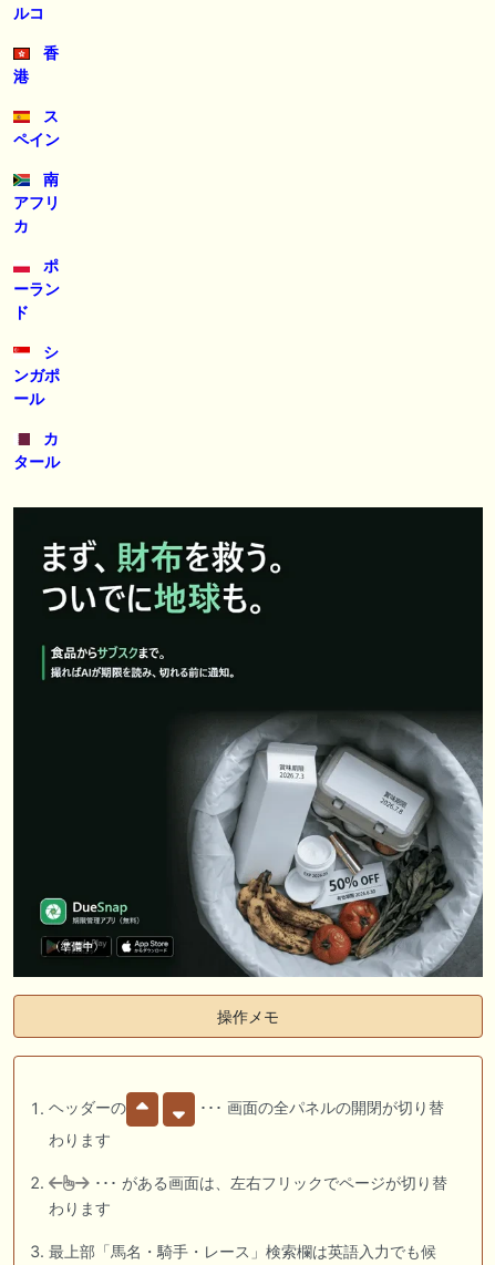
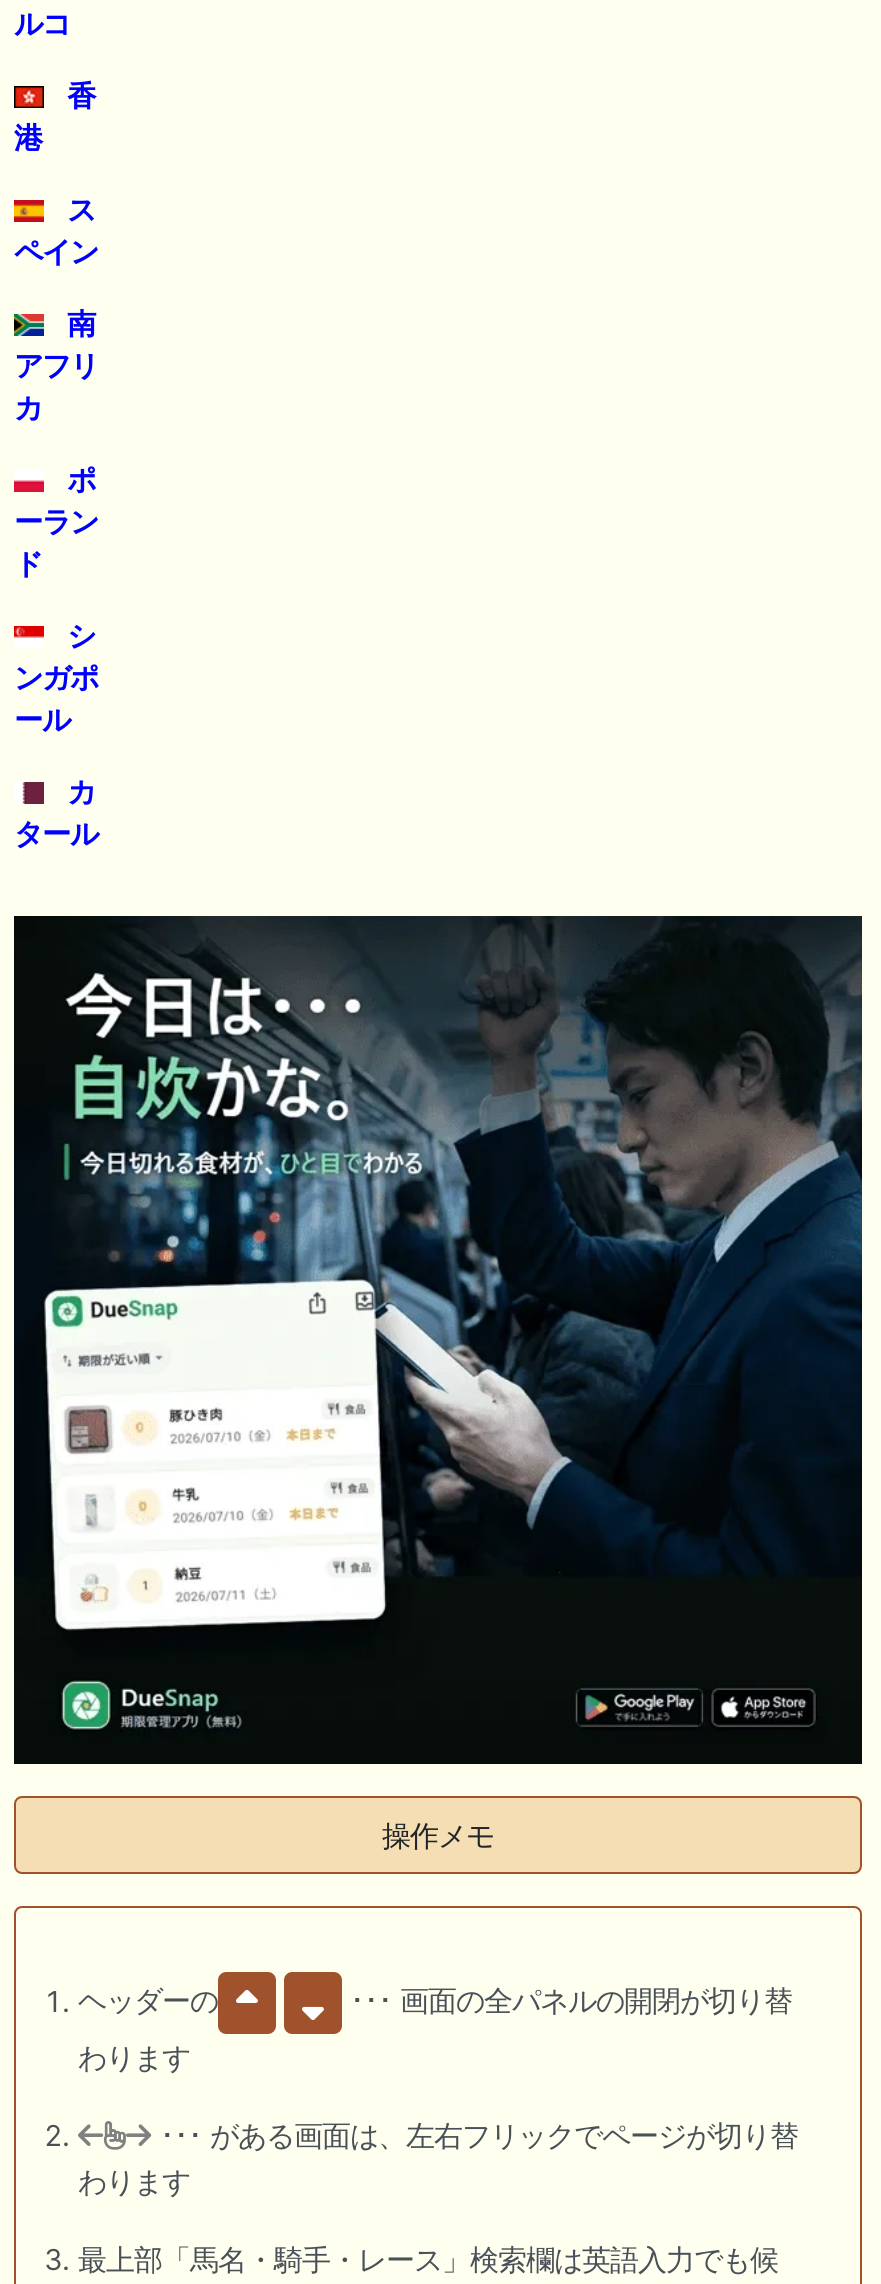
- [image]
+ [image]
